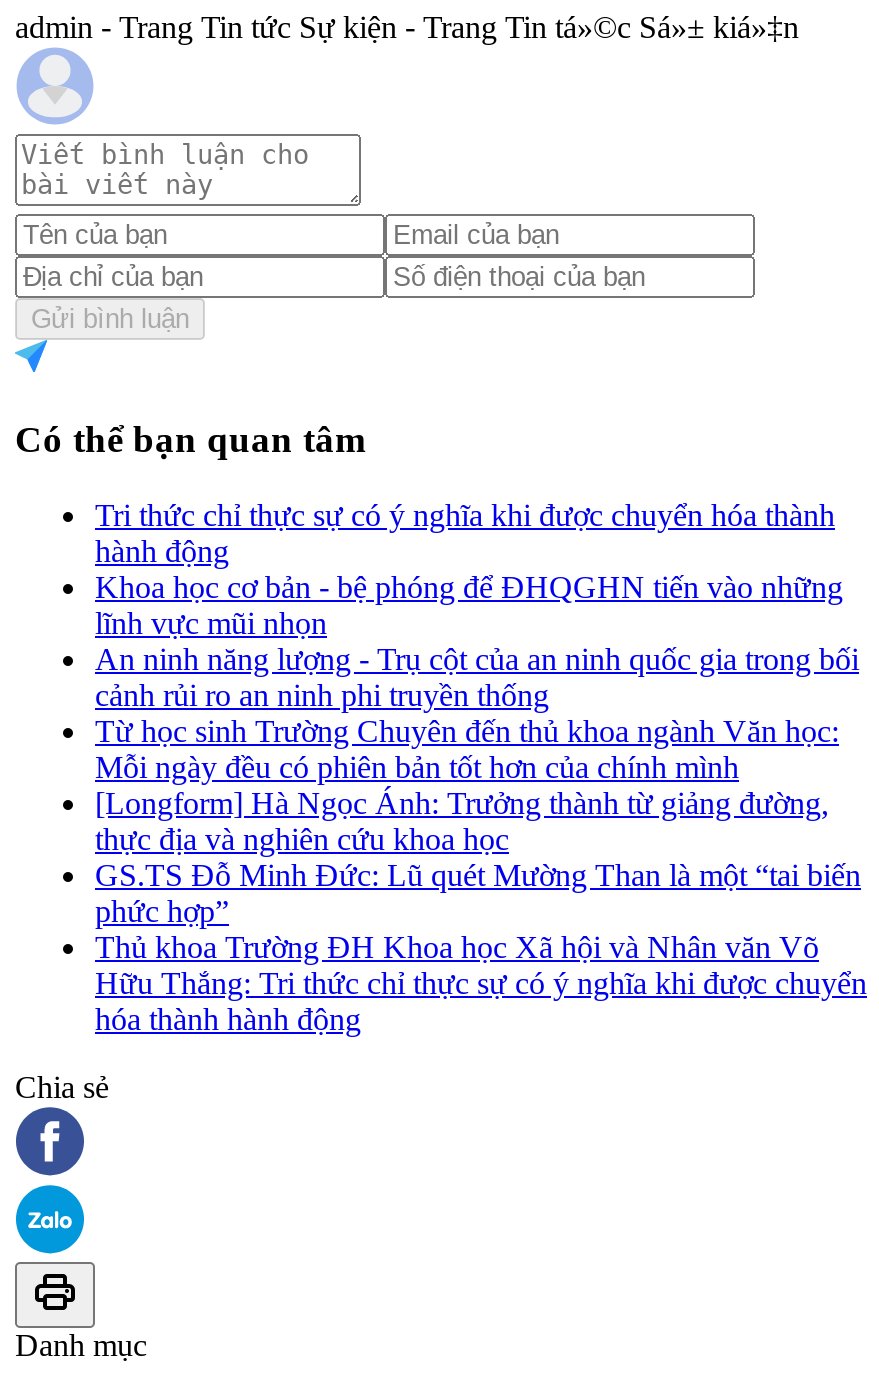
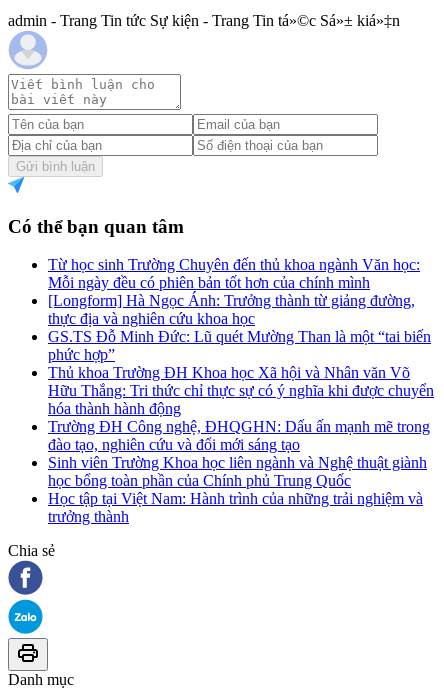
- Tri thức chỉ thực sự có ý nghĩa khi được chuyển hóa thành
- hành động
- Khoa học cơ bản - bệ phóng để ĐHQGHN tiến vào những
- lĩnh vực mũi nhọn
- An ninh năng lượng - Trụ cột của an ninh quốc gia trong bối
- cảnh rủi ro an ninh phi truyền thống

moved up: Từ học sinh Trường Chuyên đến thủ khoa ngành Văn học: | Mỗi ngày đều có phiên bản tốt hơn của chính mình | [Longform] Hà Ngọc Ánh: Trưởng thành từ giảng đường, | ... | Hữu Thắng: Tri thức chỉ thực sự có ý nghĩa khi được chuyển | hóa thành hành động

+ Trường ĐH Công nghệ, ĐHQGHN: Dấu ấn mạnh mẽ trong
+ đào tạo, nghiên cứu và đổi mới sáng tạo
+ Sinh viên Trường Khoa học liên ngành và Nghệ thuật giành
+ học bổng toàn phần của Chính phủ Trung Quốc
+ Học tập tại Việt Nam: Hành trình của những trải nghiệm và
+ trưởng thành
